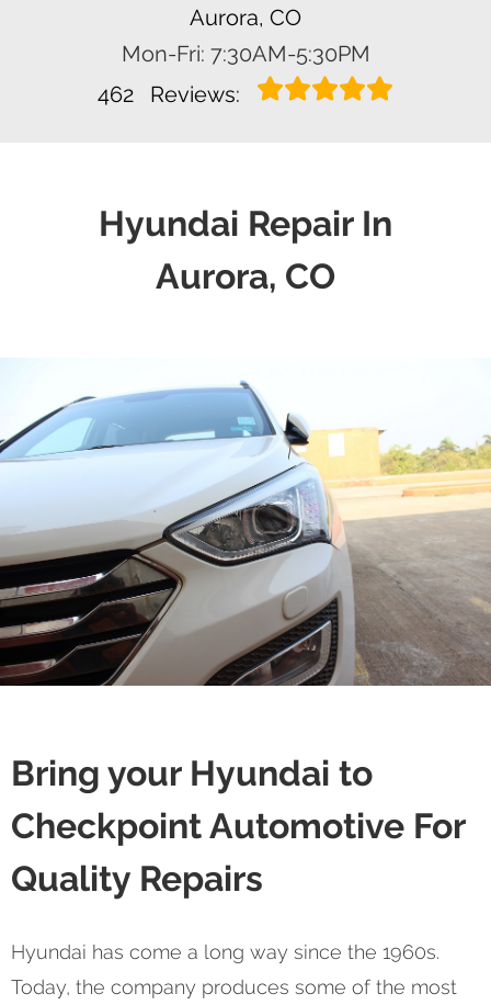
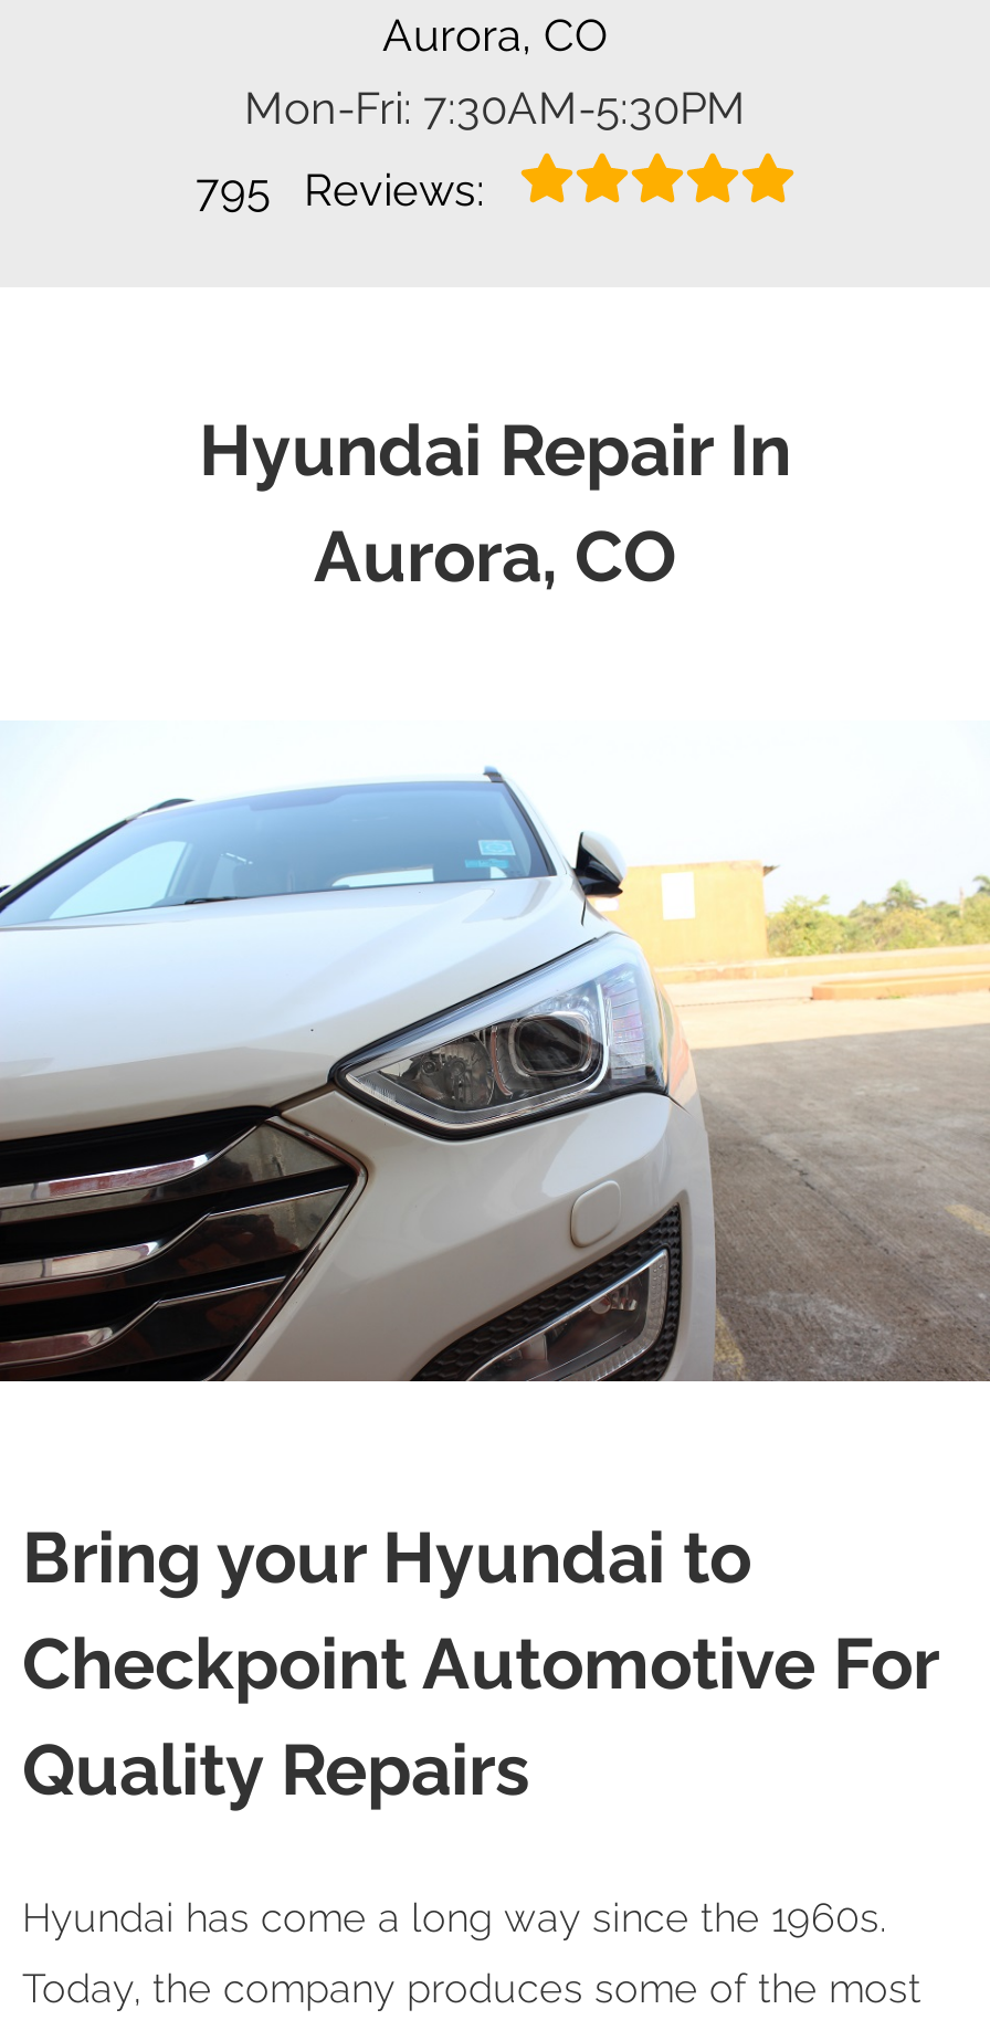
- 462 Reviews:
+ 795 Reviews:
